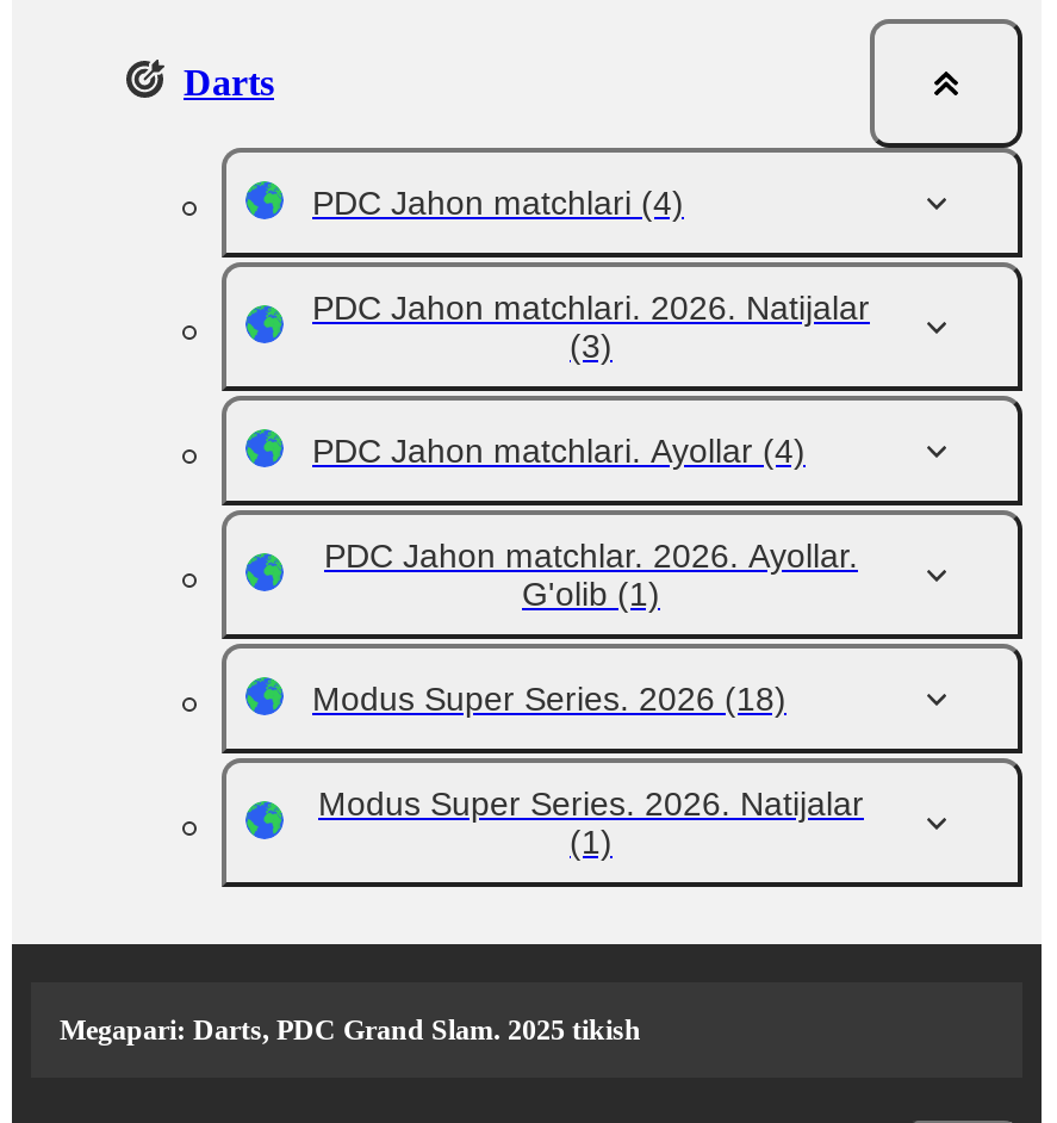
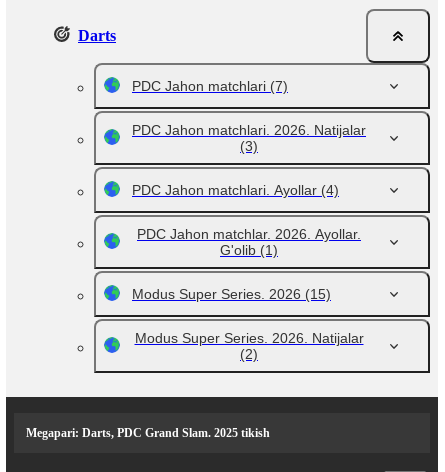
- PDC Jahon matchlari (4)
+ PDC Jahon matchlari (7)

- Modus Super Series. 2026 (18)
+ Modus Super Series. 2026 (15)

- (1)
+ (2)
